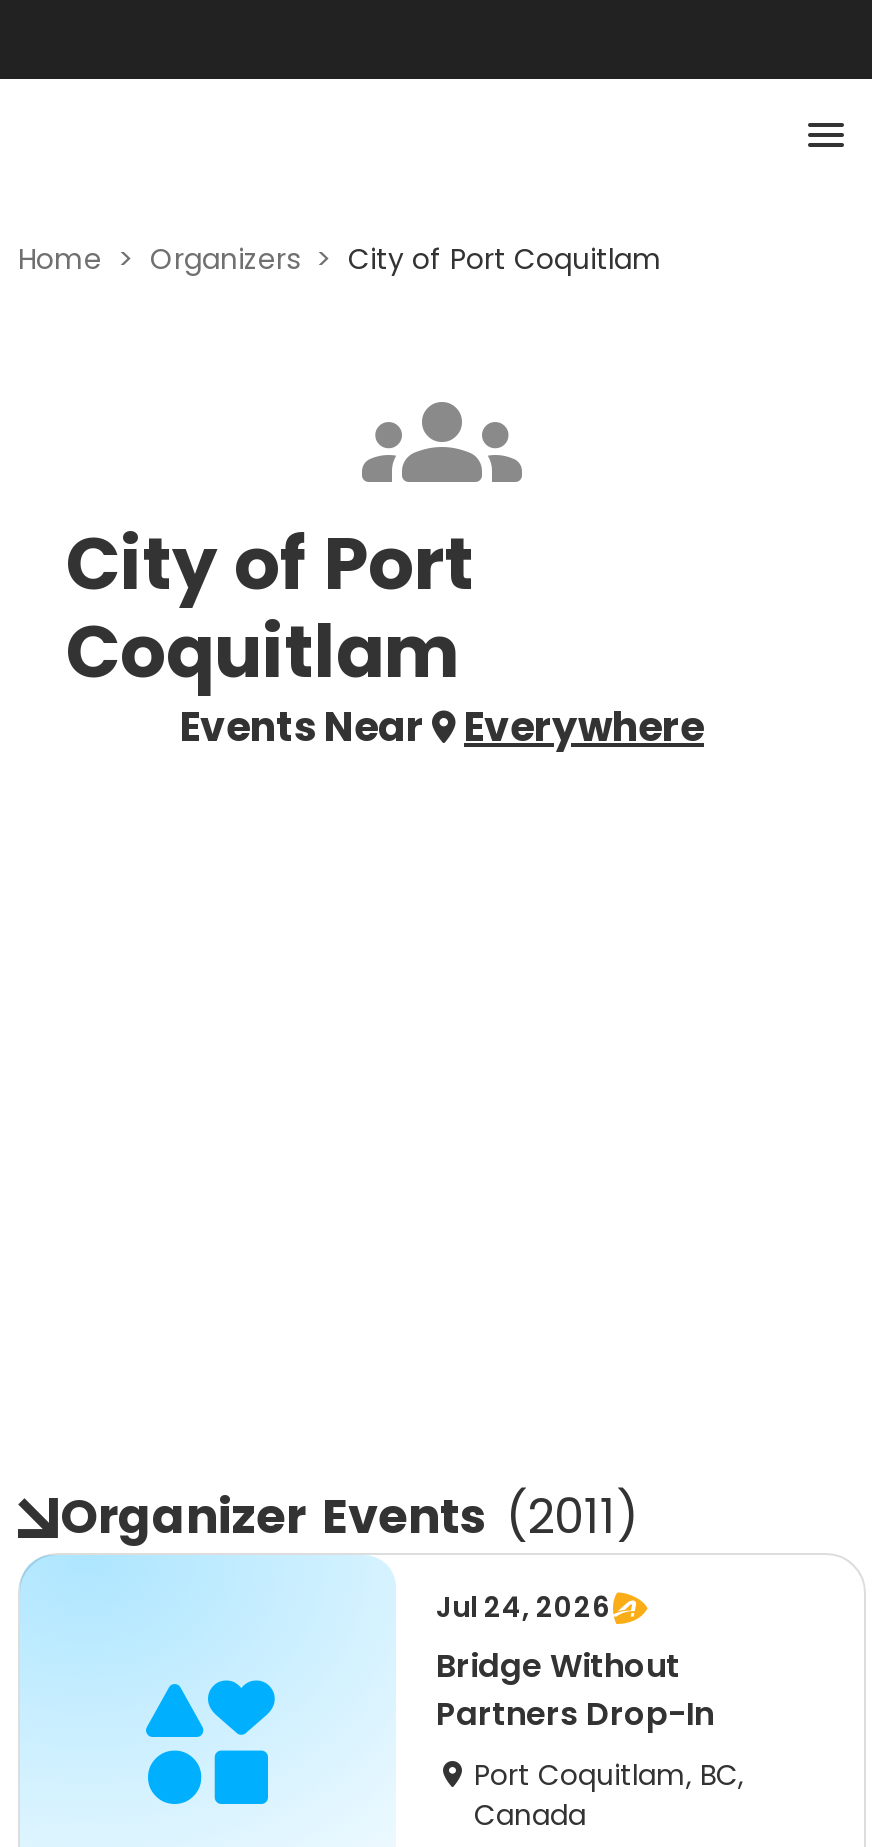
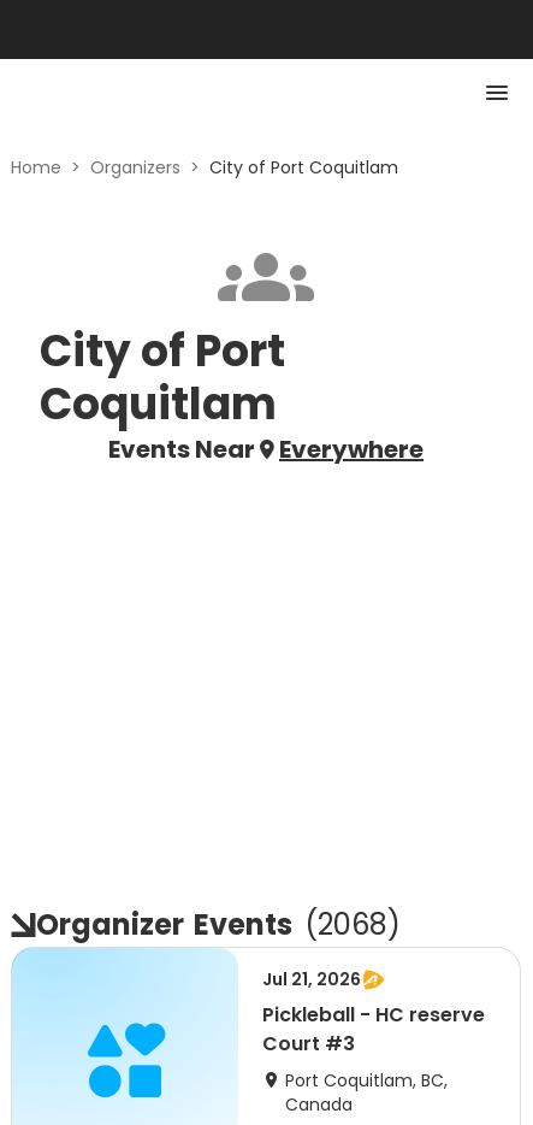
- Organizer Events (2011)
+ Organizer Events (2068)

- Jul 24, 2026
- Bridge Without
- Partners Drop-In
+ Jul 21, 2026
+ Pickleball - HC reserve
+ Court #3
